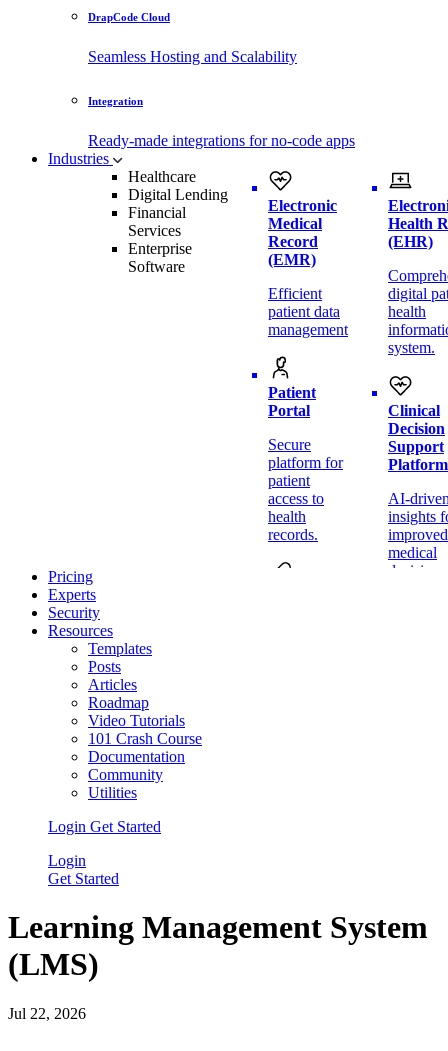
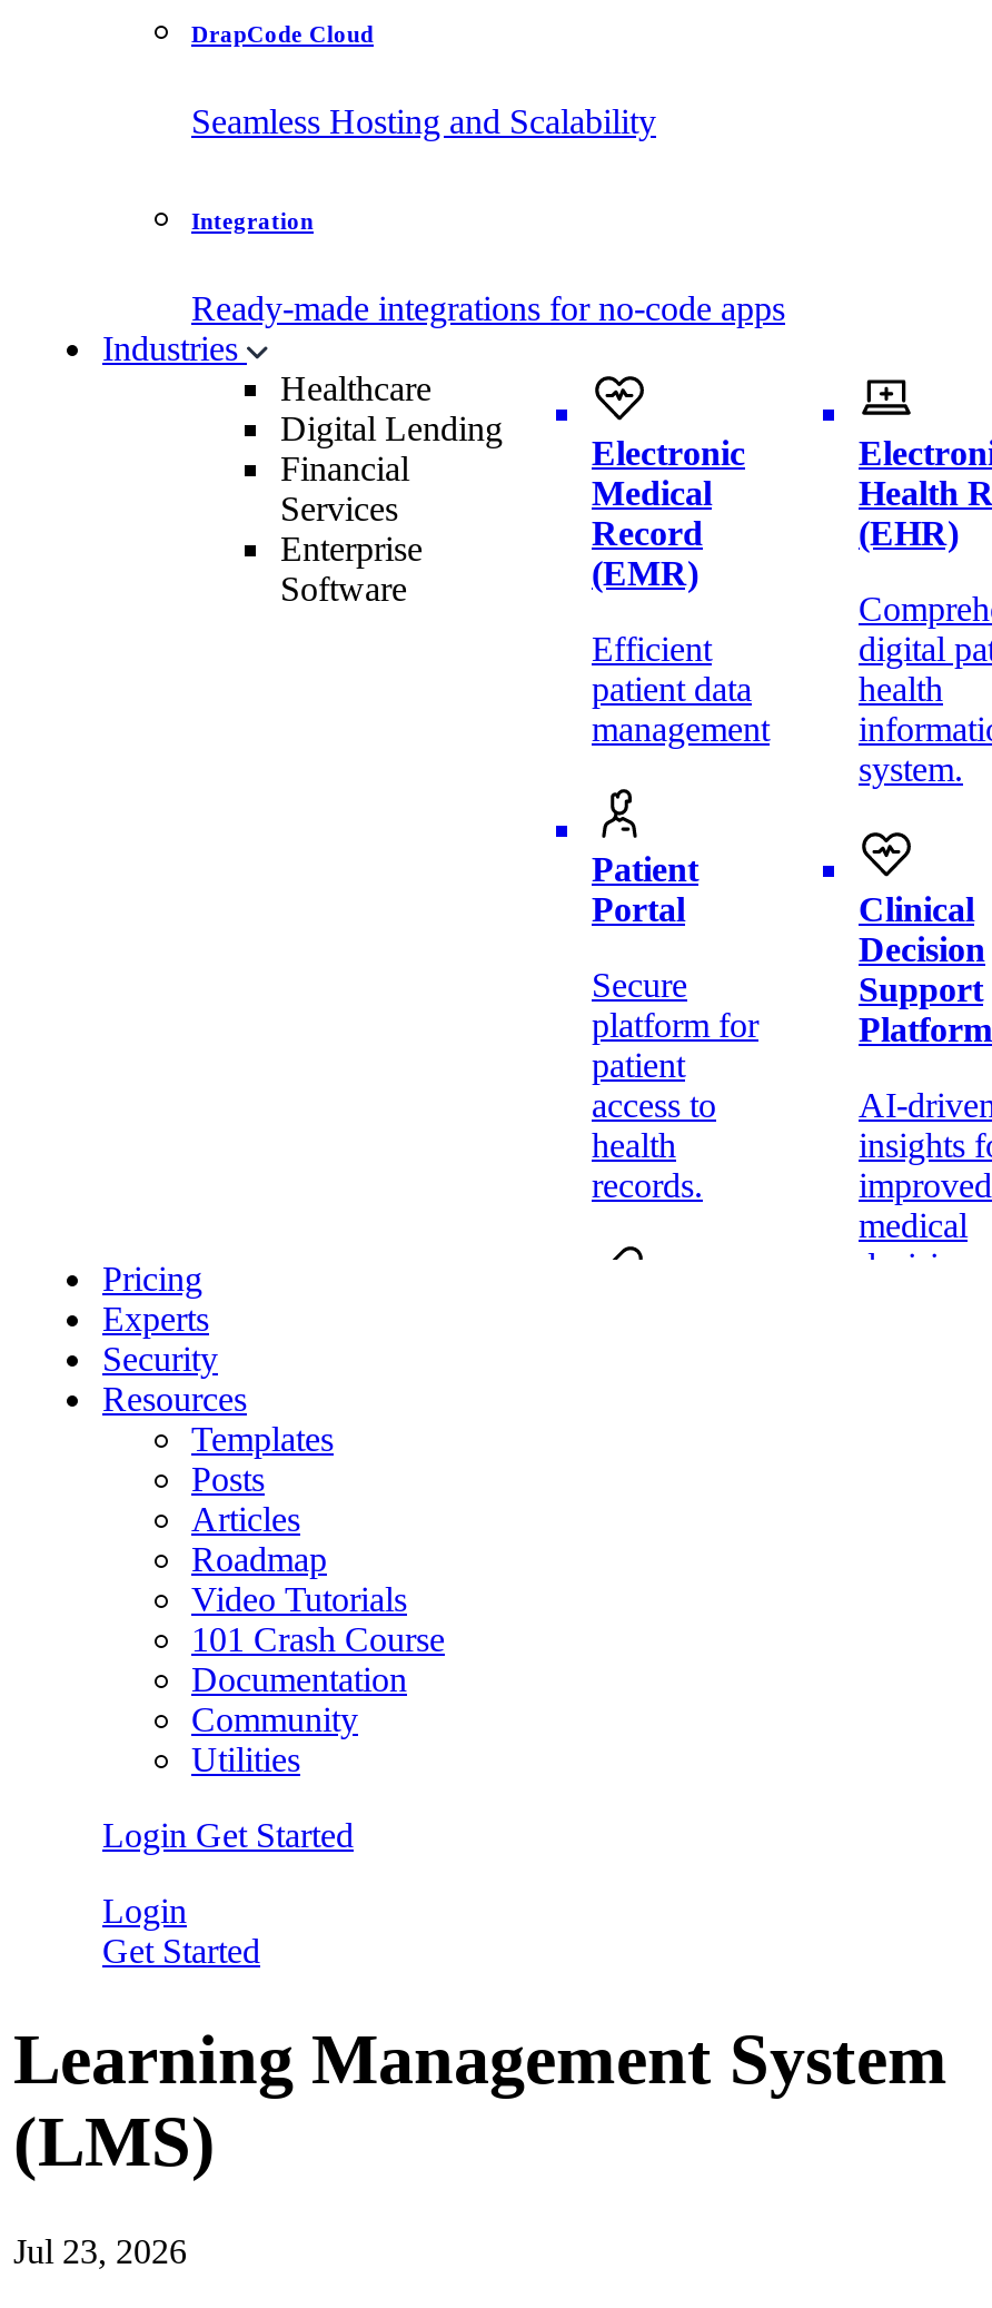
- Jul 22, 2026
+ Jul 23, 2026
